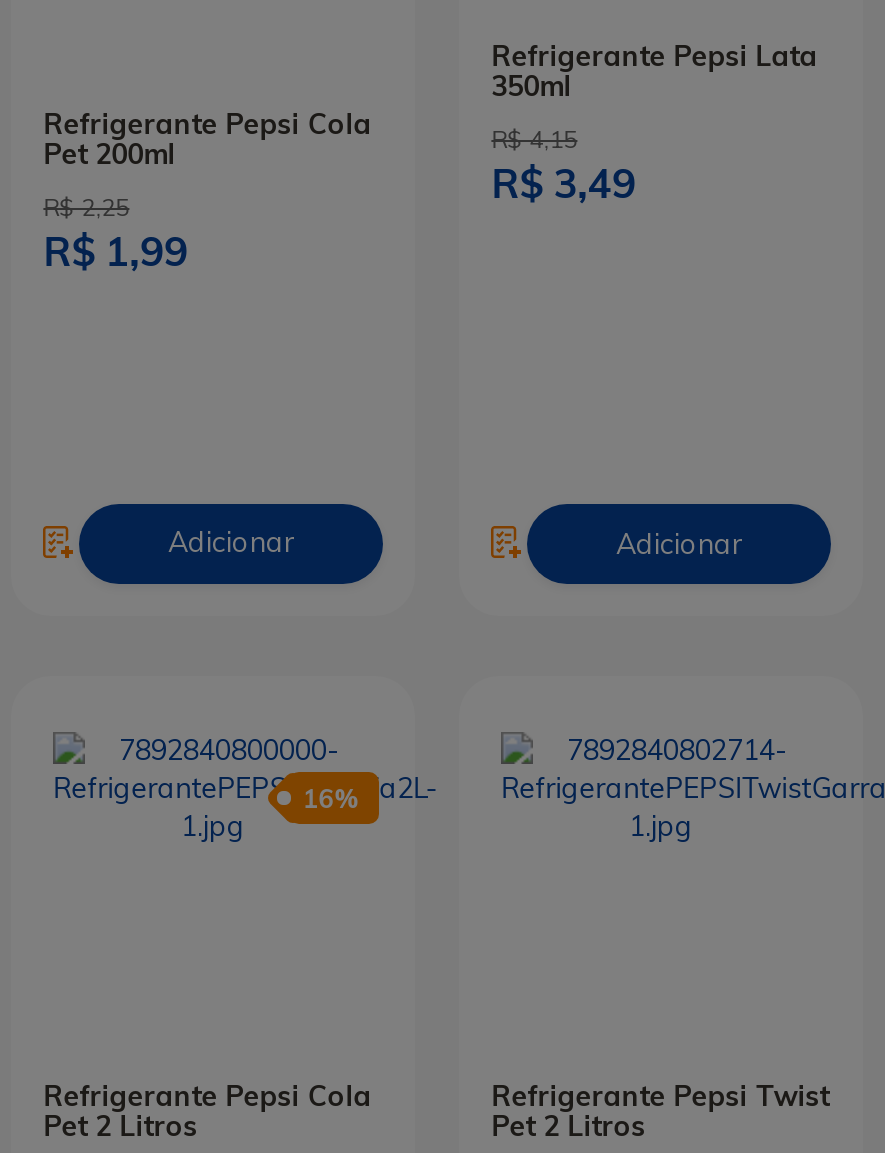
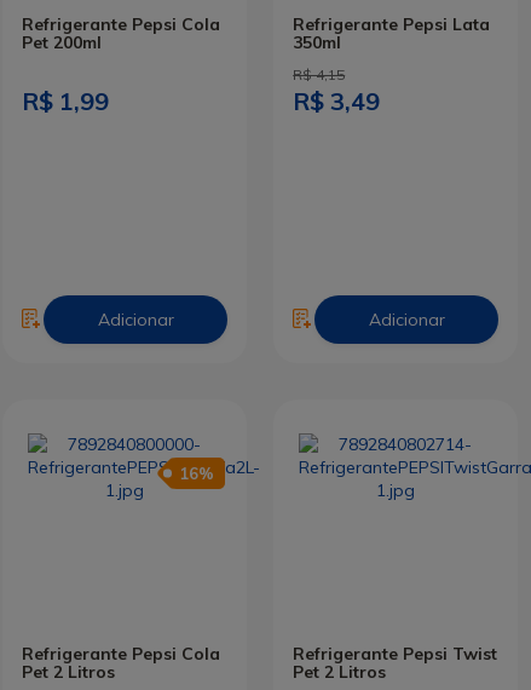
moved up: Refrigerante Pepsi Cola | Pet 200ml | R$ 1,99

- R$ 2,25
